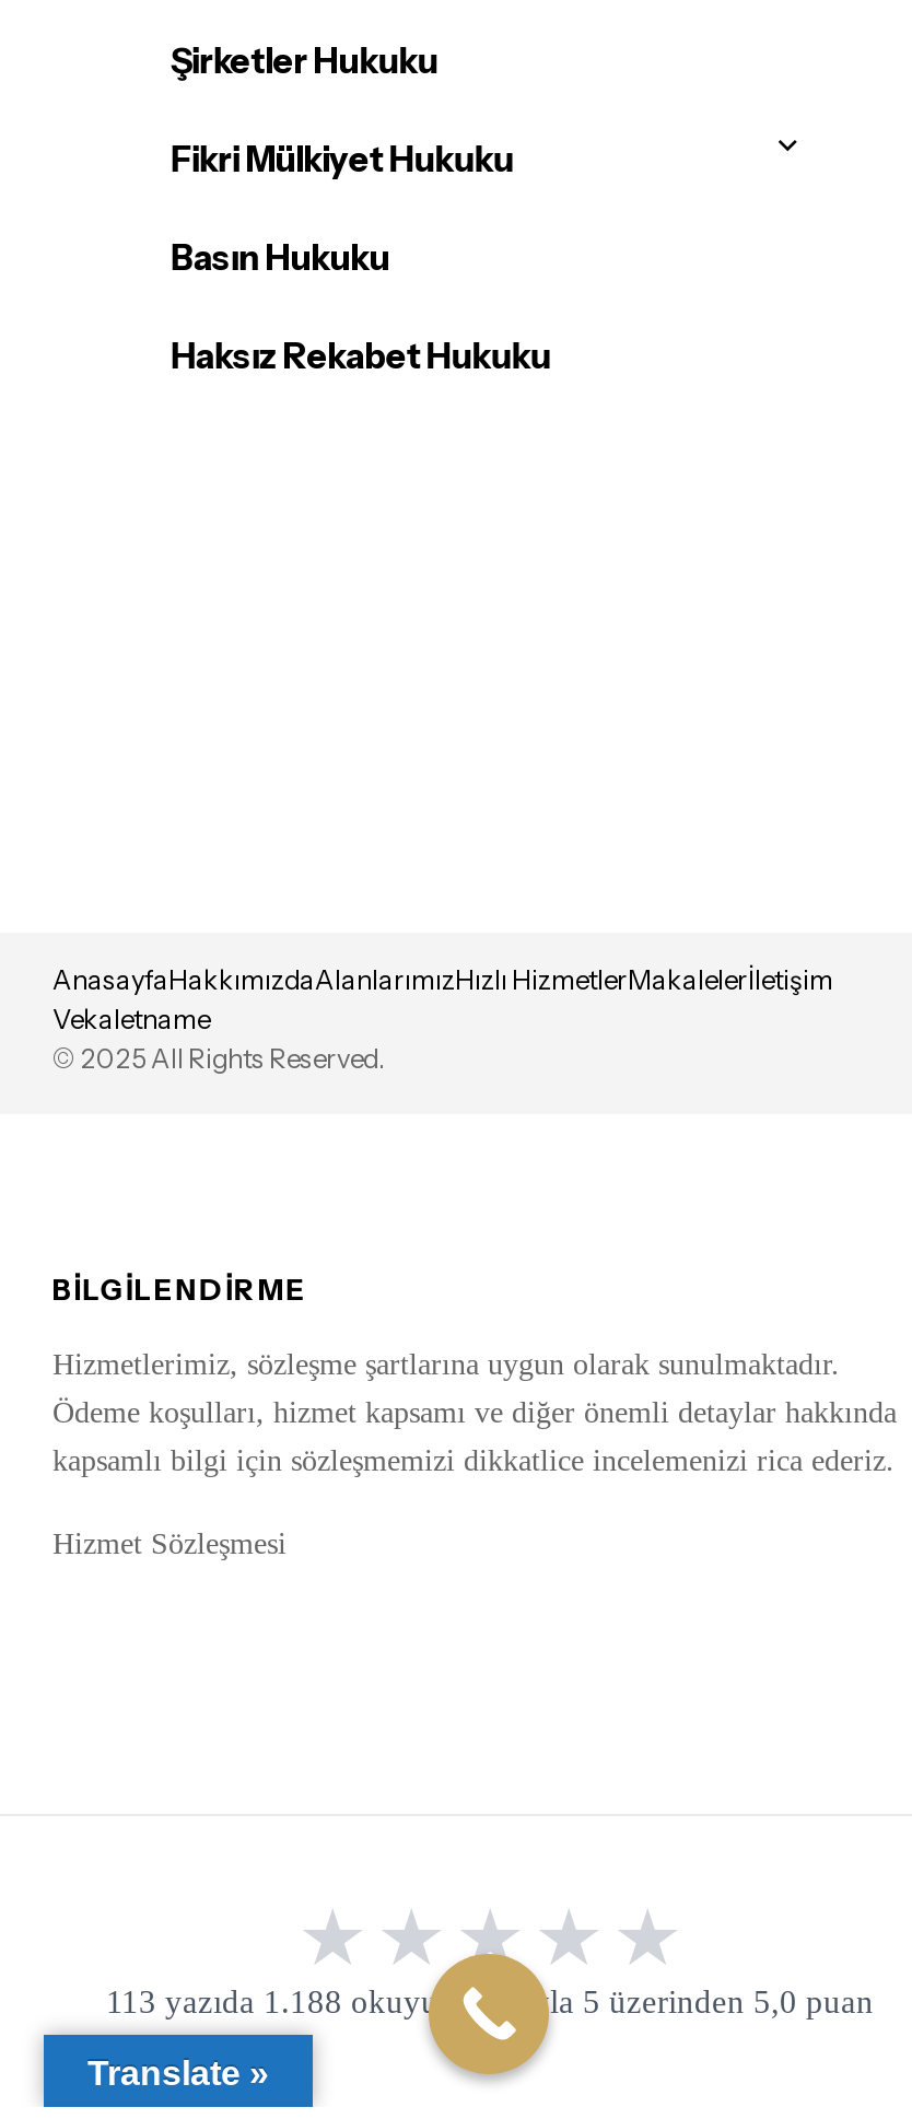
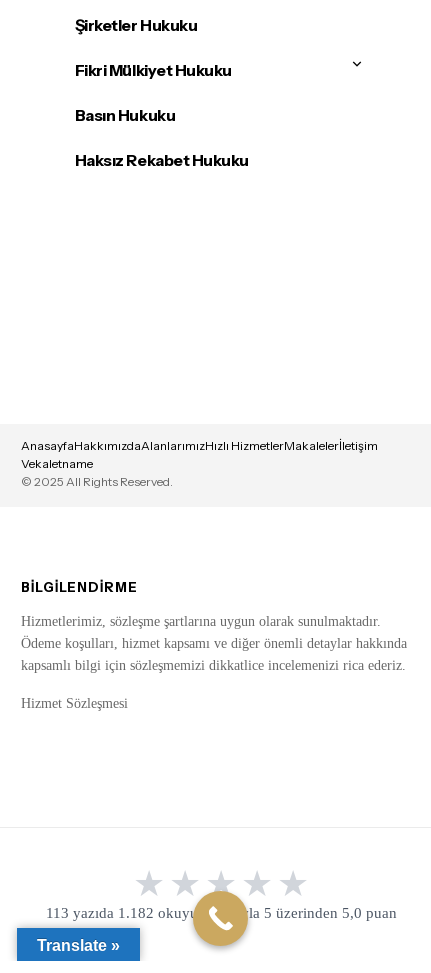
- 113 yazıda 1.188 okuyucu oyuyla 5 üzerinden 5,0 puan
+ 113 yazıda 1.182 okuyucu oyuyla 5 üzerinden 5,0 puan
